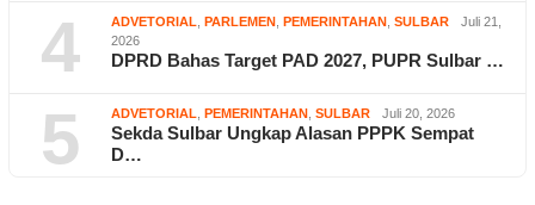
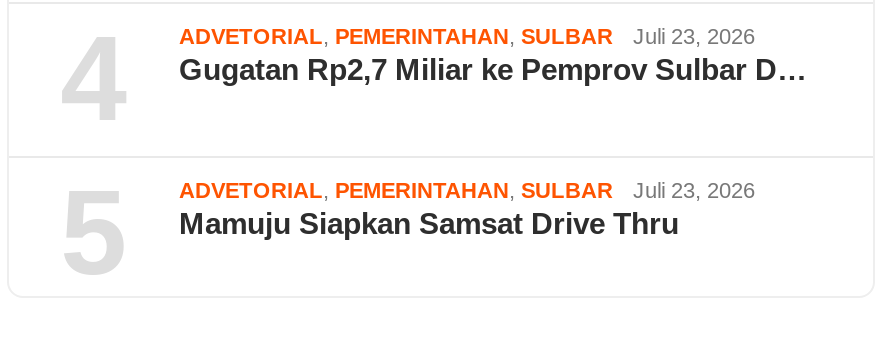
- ADVETORIAL, PARLEMEN, PEMERINTAHAN, SULBAR
- Juli 21,
- 2026
- DPRD Bahas Target PAD 2027, PUPR Sulbar …
+ ADVETORIAL, PEMERINTAHAN, SULBAR
+ Juli 23, 2026
+ Gugatan Rp2,7 Miliar ke Pemprov Sulbar D…

- Juli 20, 2026
- Sekda Sulbar Ungkap Alasan PPPK Sempat
- D…
+ Juli 23, 2026
+ Mamuju Siapkan Samsat Drive Thru
